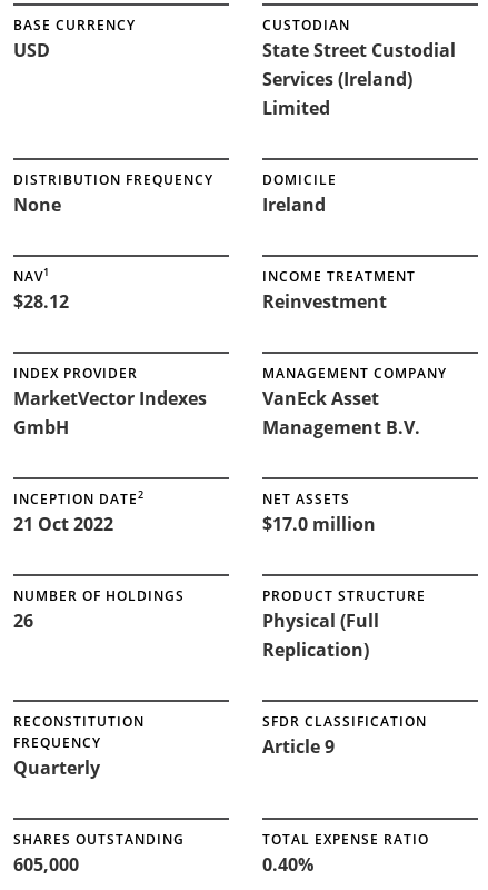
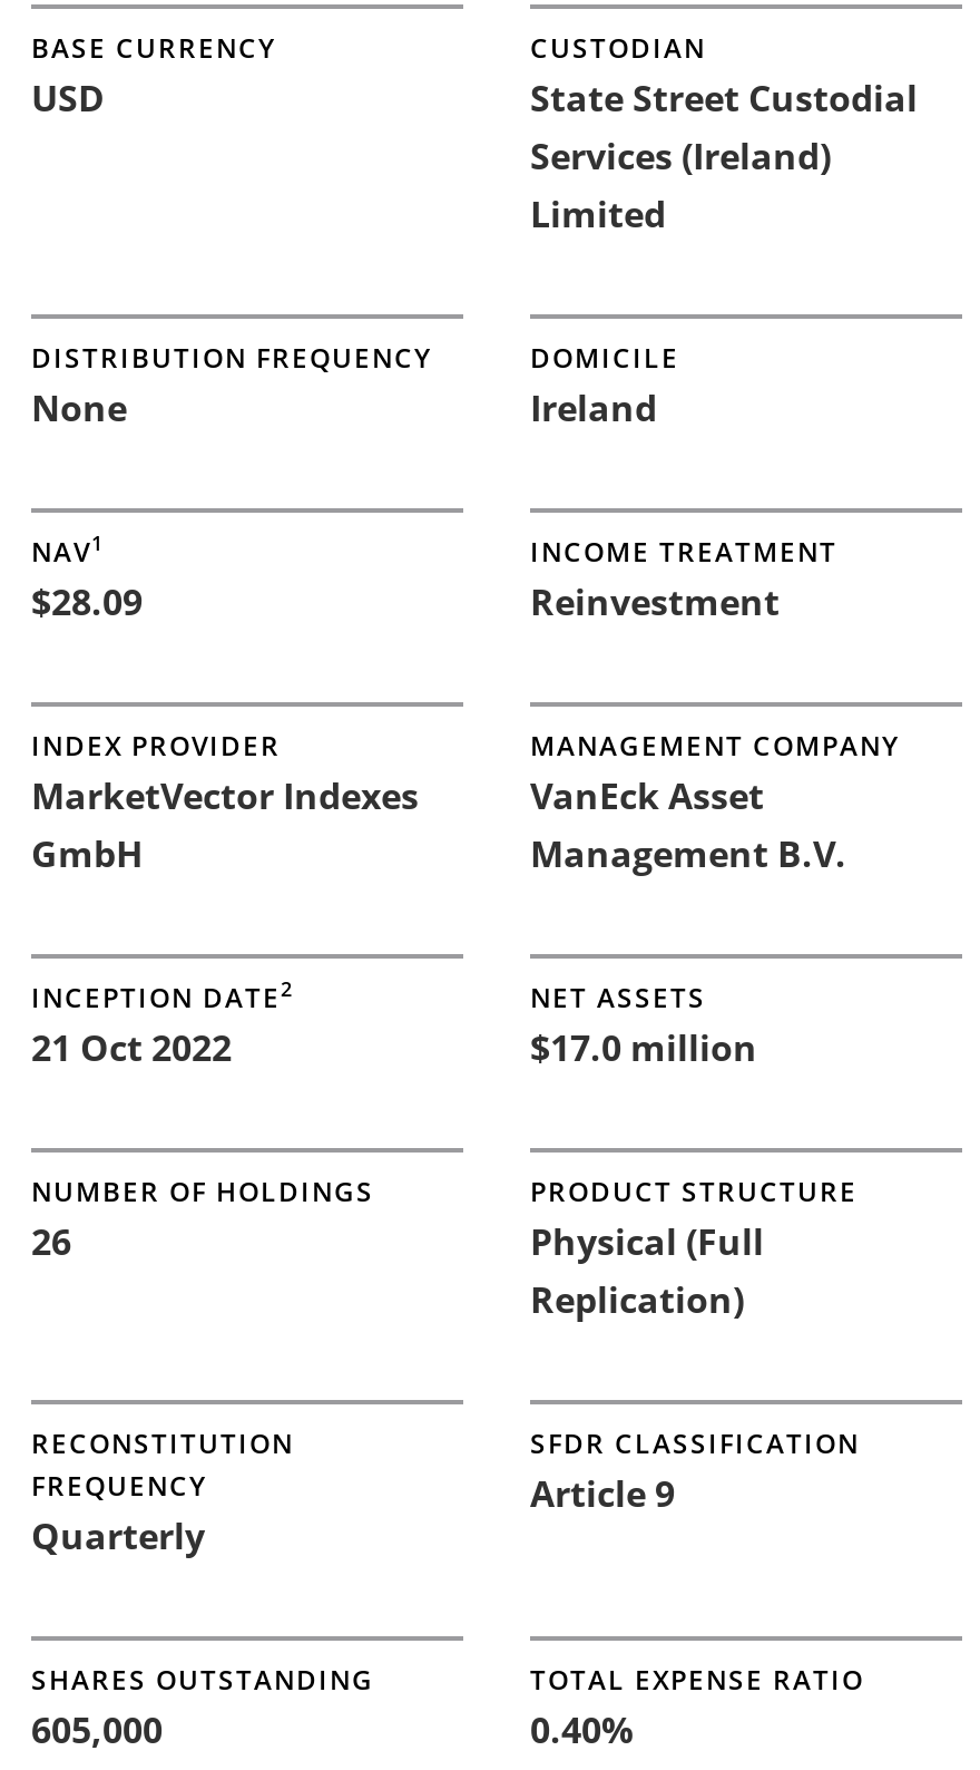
- $28.12
+ $28.09
